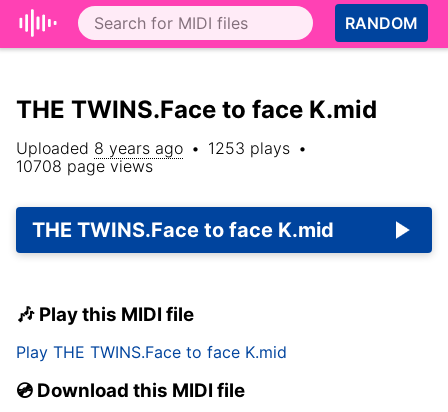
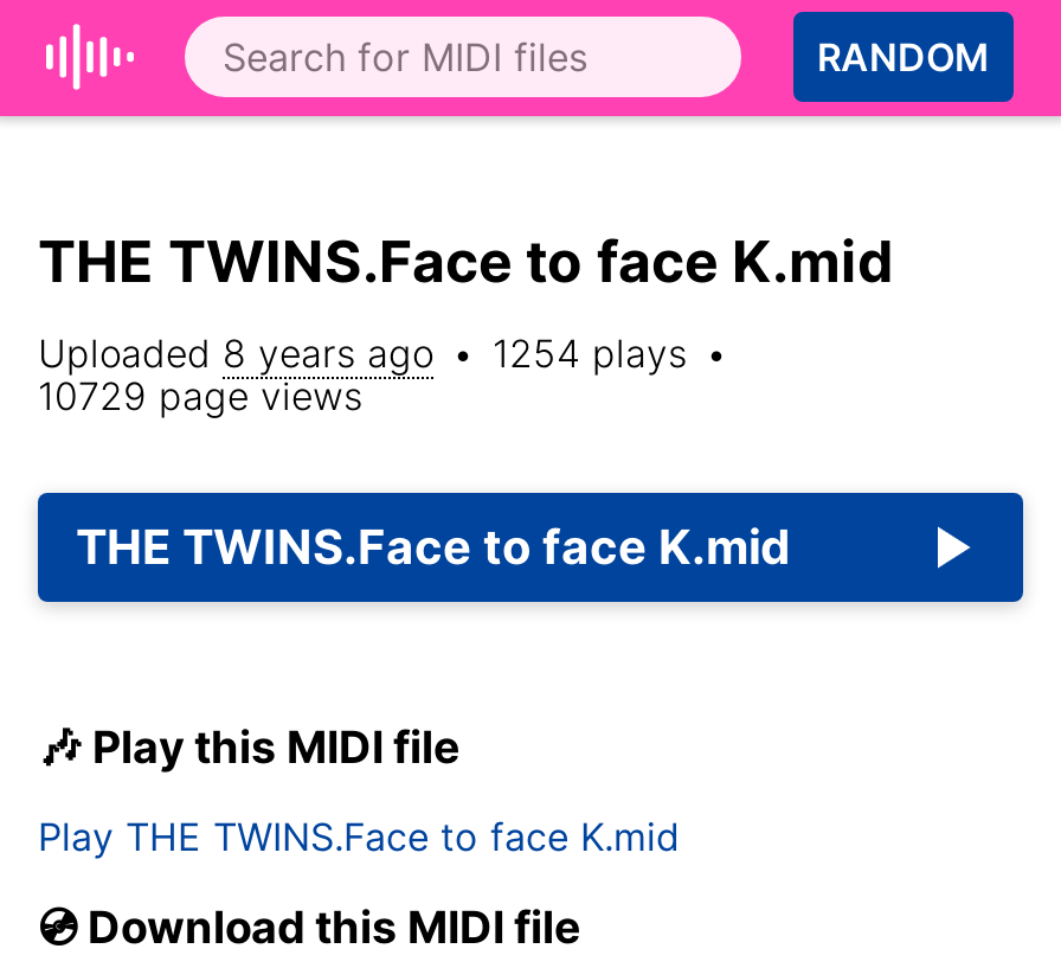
- Uploaded 8 years ago • 1253 plays •
+ Uploaded 8 years ago • 1254 plays •

- 10708 page views
+ 10729 page views
